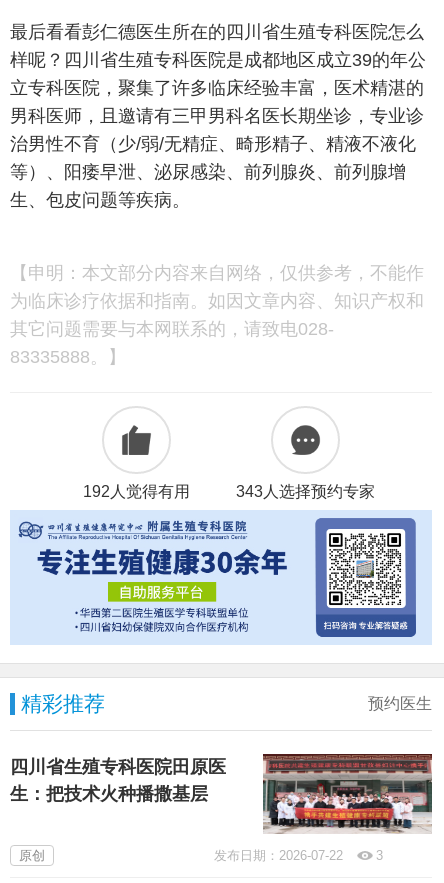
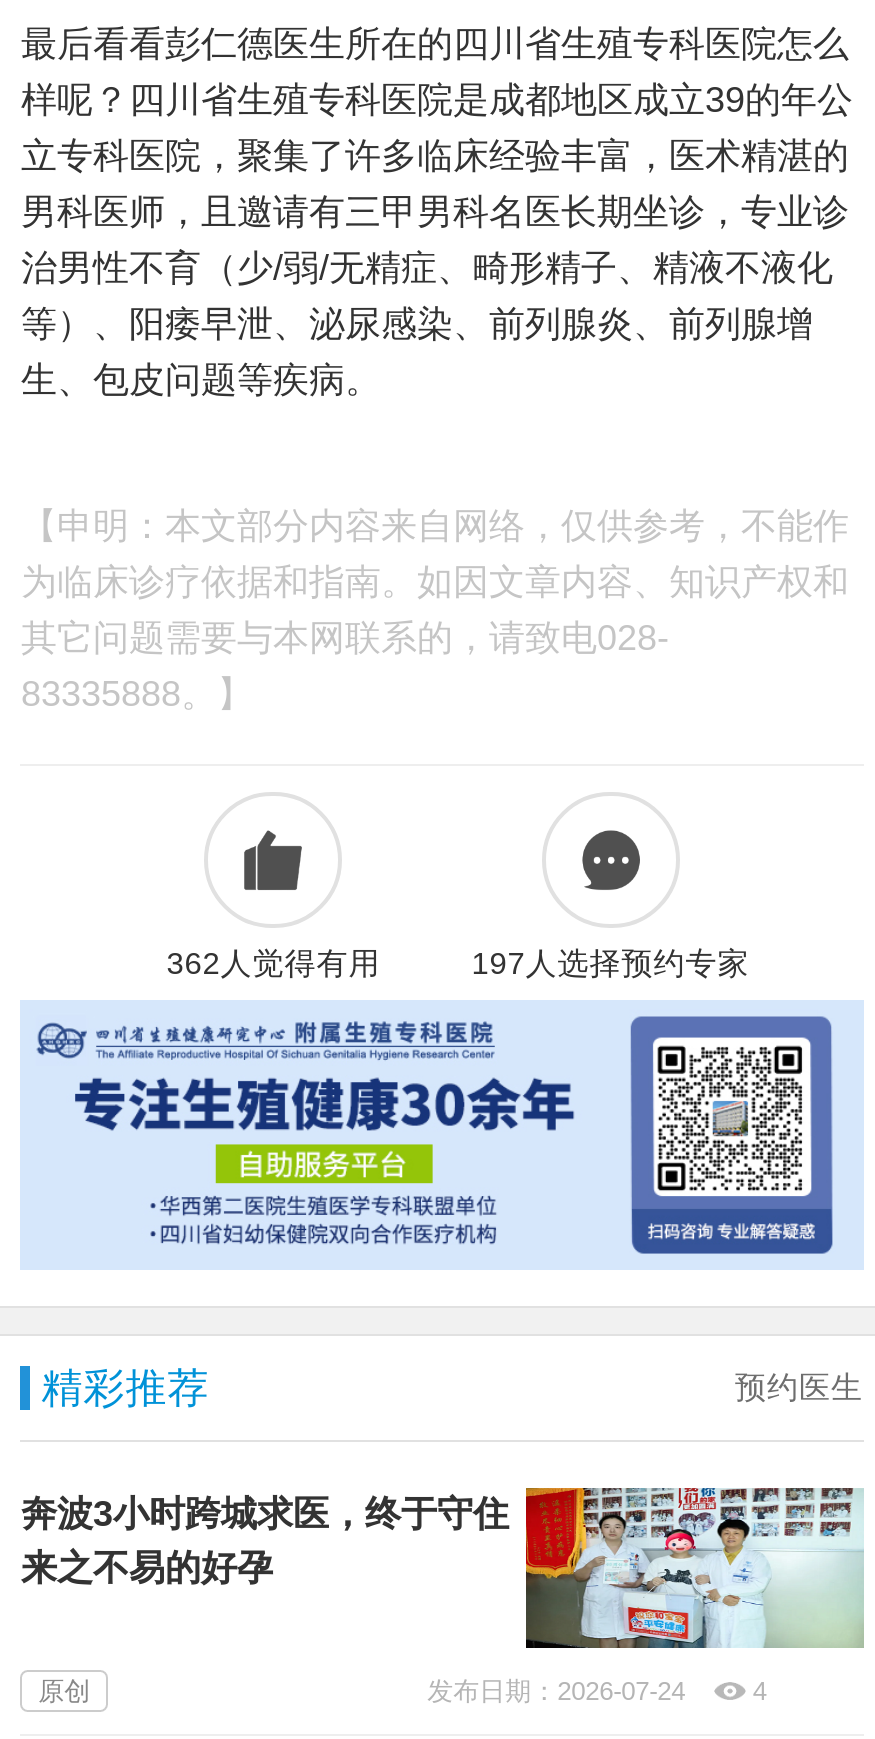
- 192人觉得有用
+ 362人觉得有用

- 343人选择预约专家
+ 197人选择预约专家

- 四川省生殖专科医院田原医
- 生：把技术火种播撒基层
+ 奔波3小时跨城求医，终于守住
+ 来之不易的好孕

- [image]
- 发布日期：2026-07-22
- 3
+ [image]
+ 发布日期：2026-07-24
+ 4
